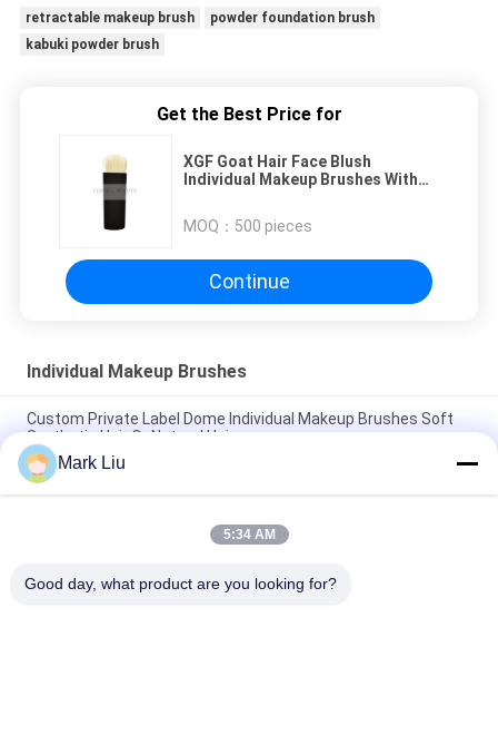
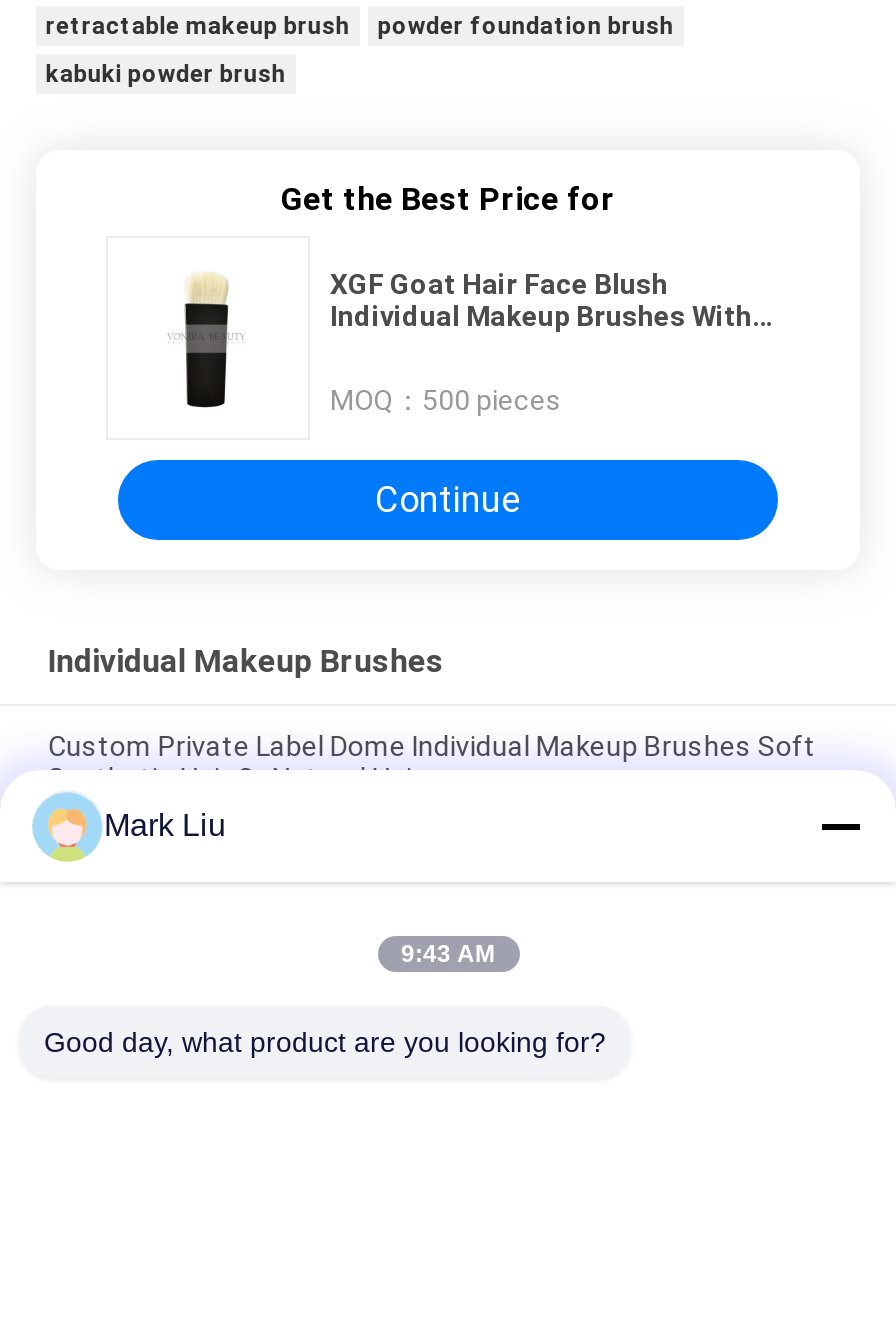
- 5:34 AM
+ 9:43 AM
